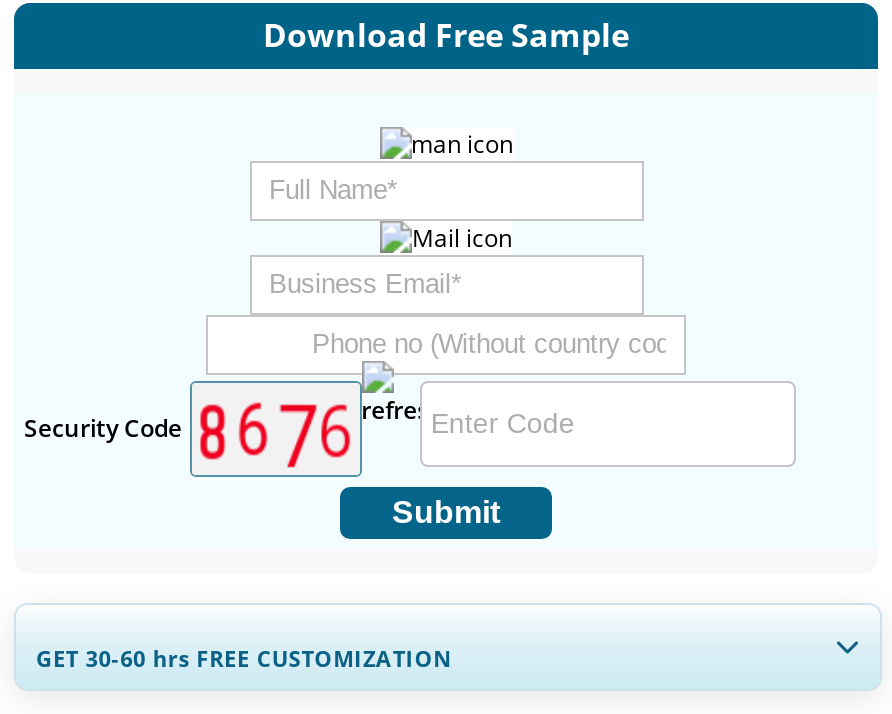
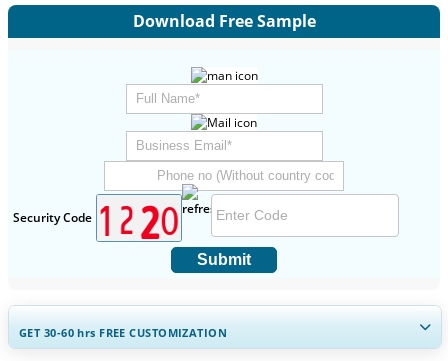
- [image]
+ [image]
